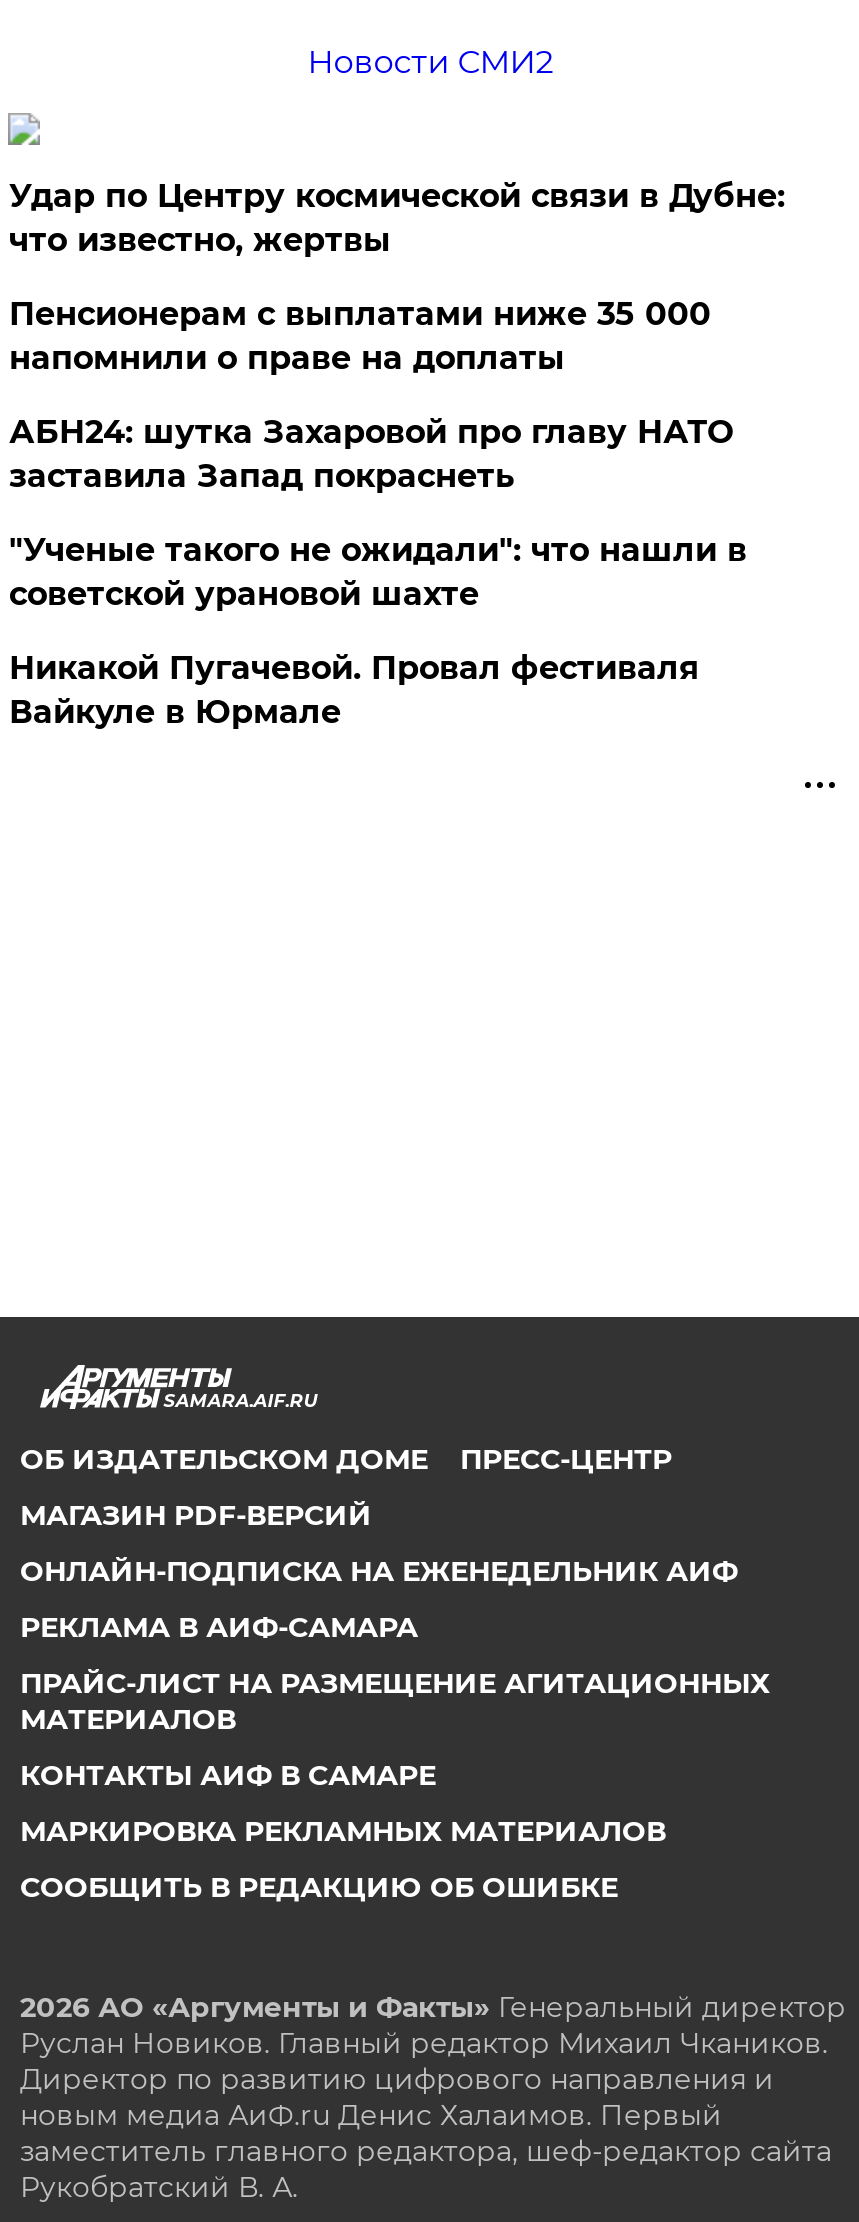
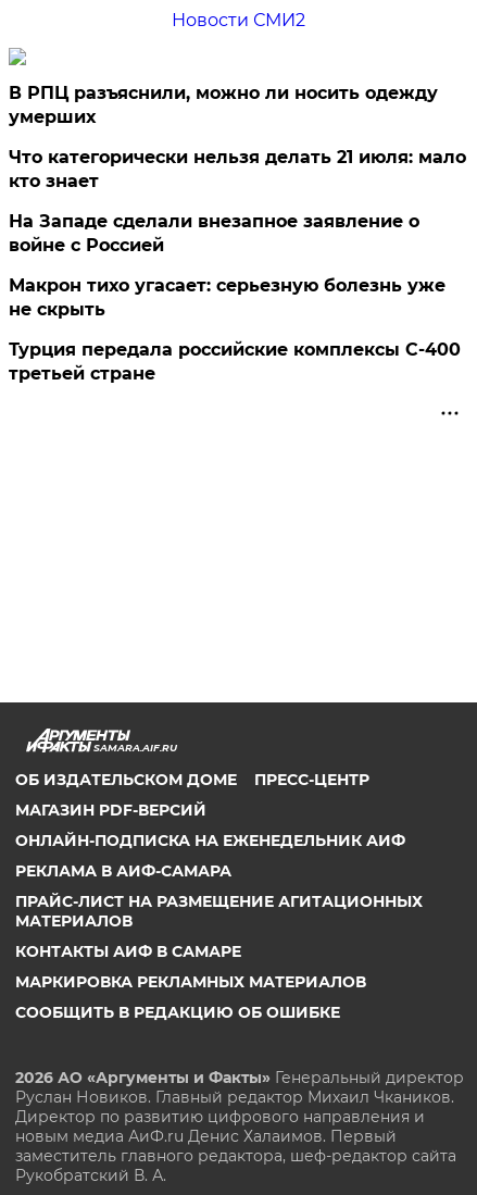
- Удар по Центру космической связи в Дубне:
- что известно, жертвы
+ В РПЦ разъяснили, можно ли носить одежду
+ умерших

- Пенсионерам с выплатами ниже 35 000
- напомнили о праве на доплаты
+ Что категорически нельзя делать 21 июля: мало
+ кто знает

- АБН24: шутка Захаровой про главу НАТО
- заставила Запад покраснеть
+ На Западе сделали внезапное заявление о
+ войне с Россией

- "Ученые такого не ожидали": что нашли в
- советской урановой шахте
+ Макрон тихо угасает: серьезную болезнь уже
+ не скрыть

- Никакой Пугачевой. Провал фестиваля
- Вайкуле в Юрмале
+ Турция передала российские комплексы С-400
+ третьей стране
